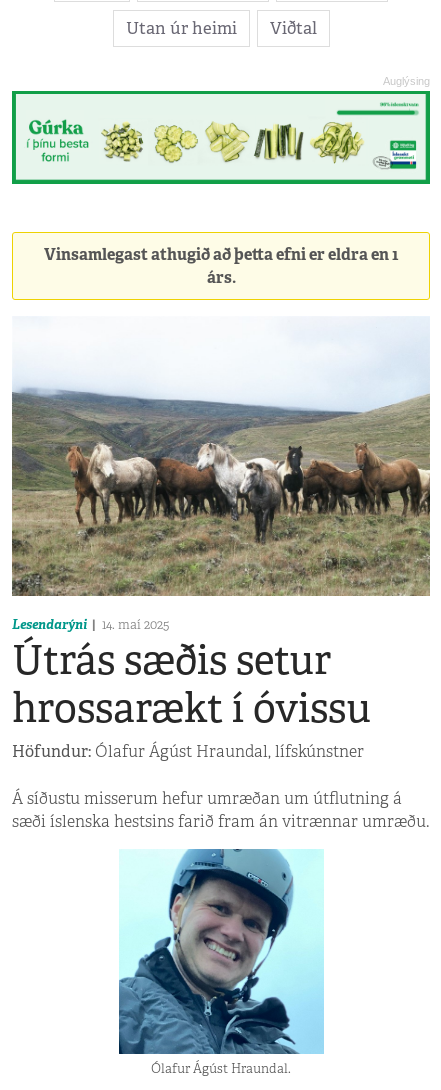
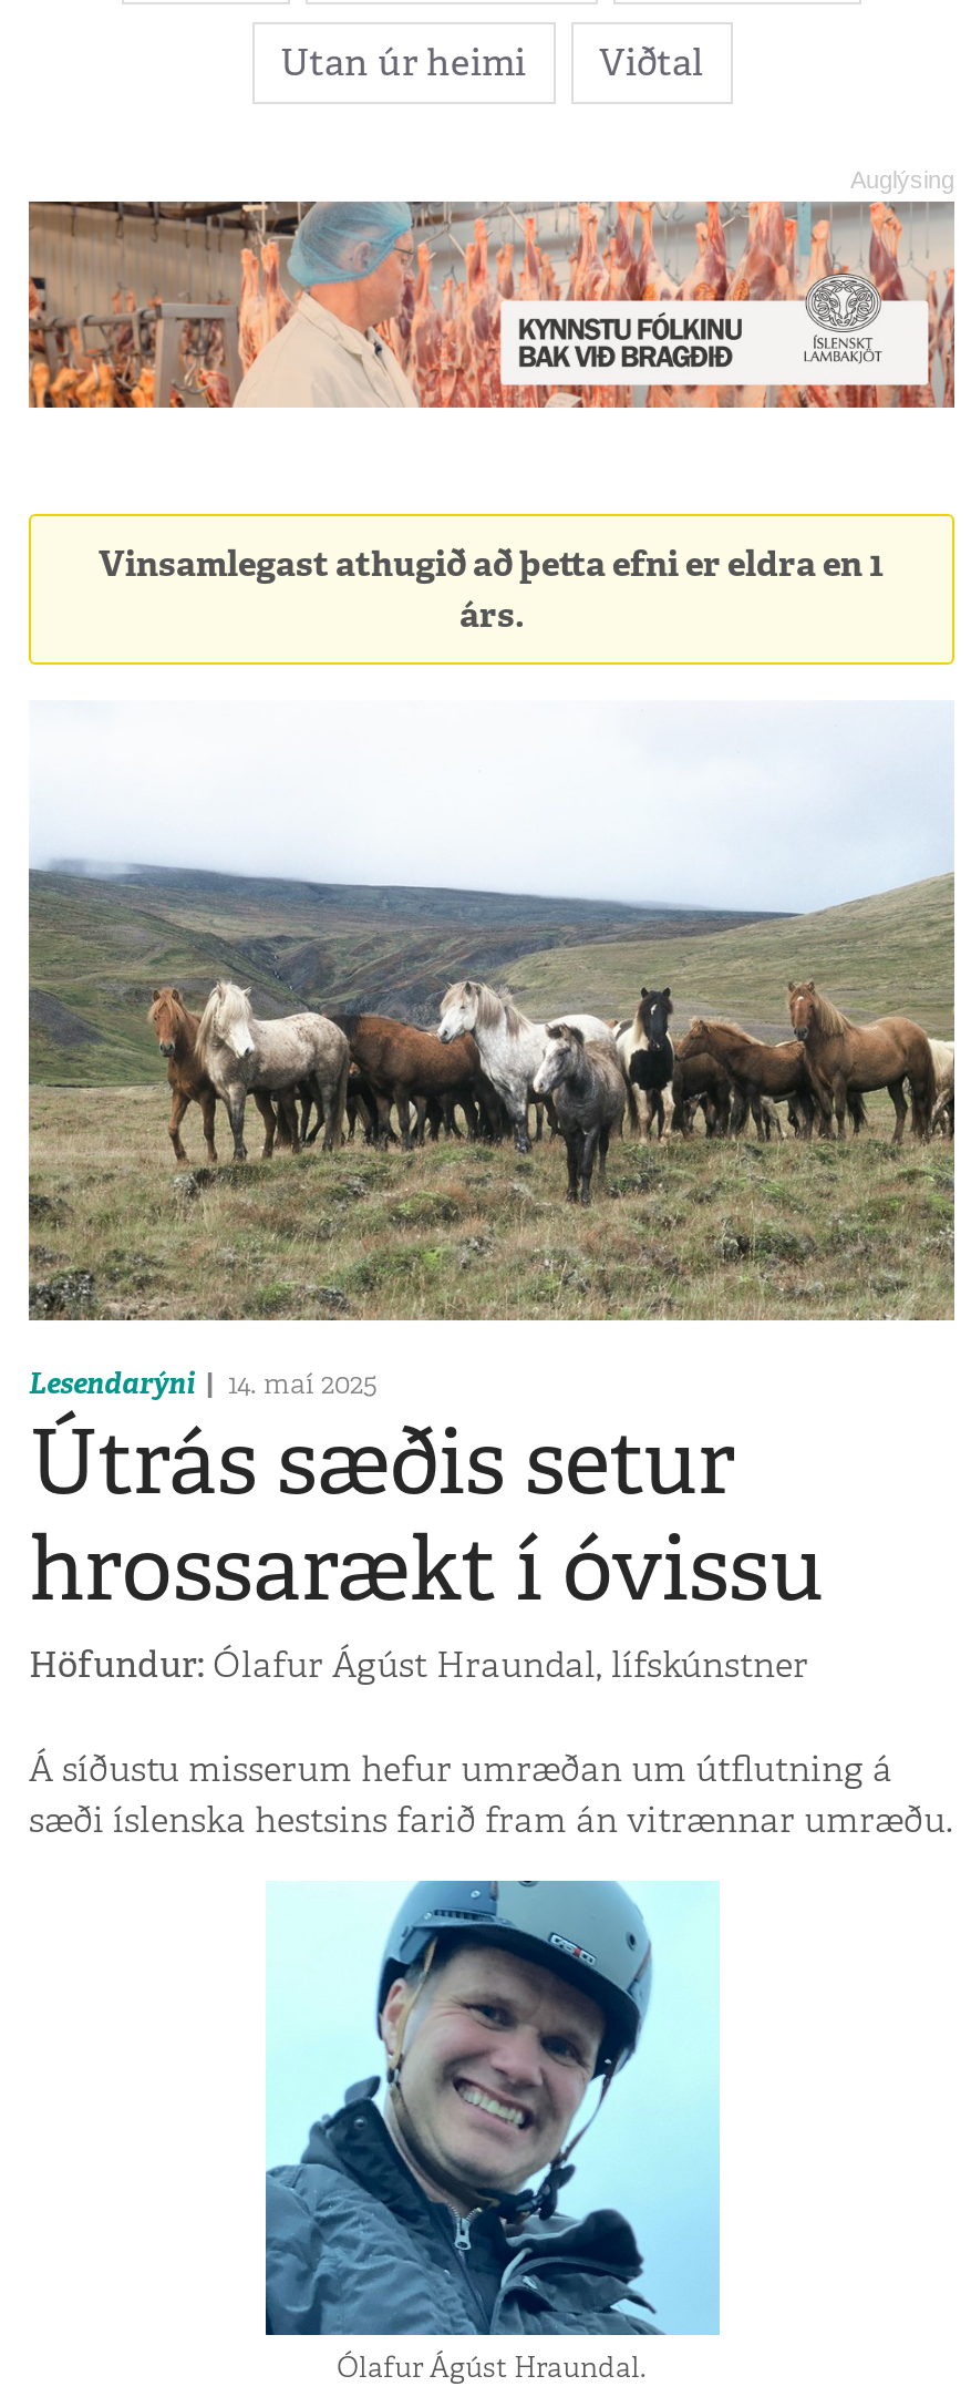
- [image]
+ [image]
